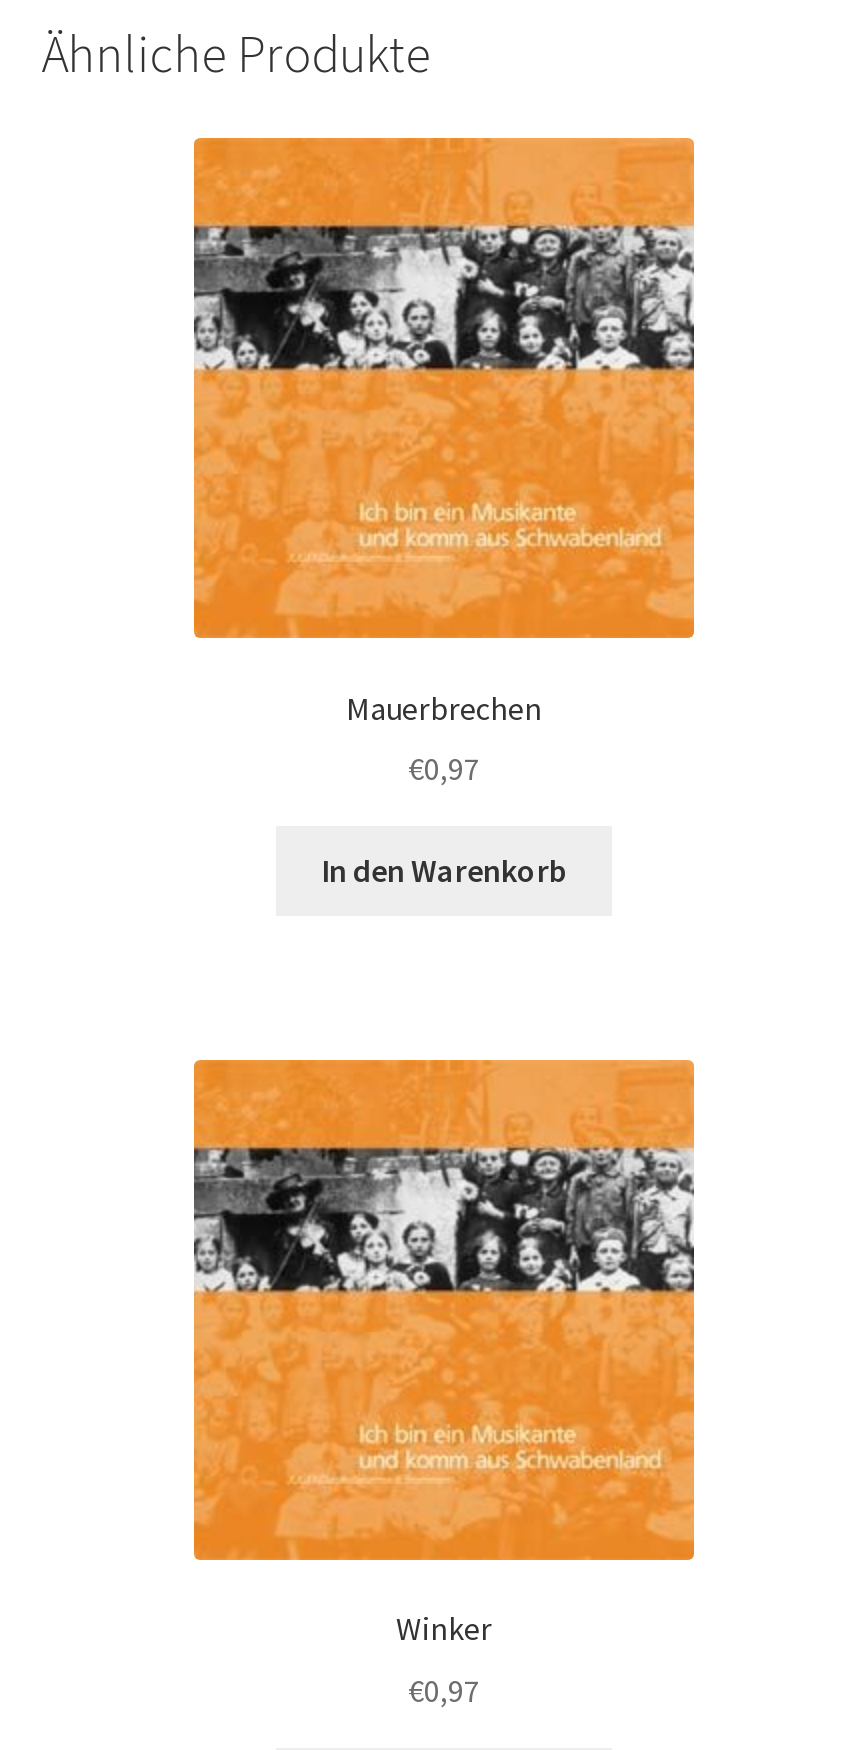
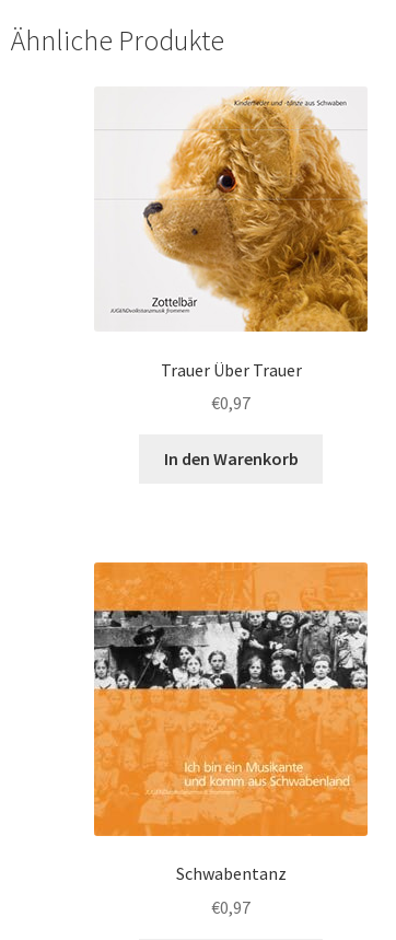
- [image]
- Mauerbrechen
+ [image]
+ Trauer Über Trauer

- Winker
+ Schwabentanz
